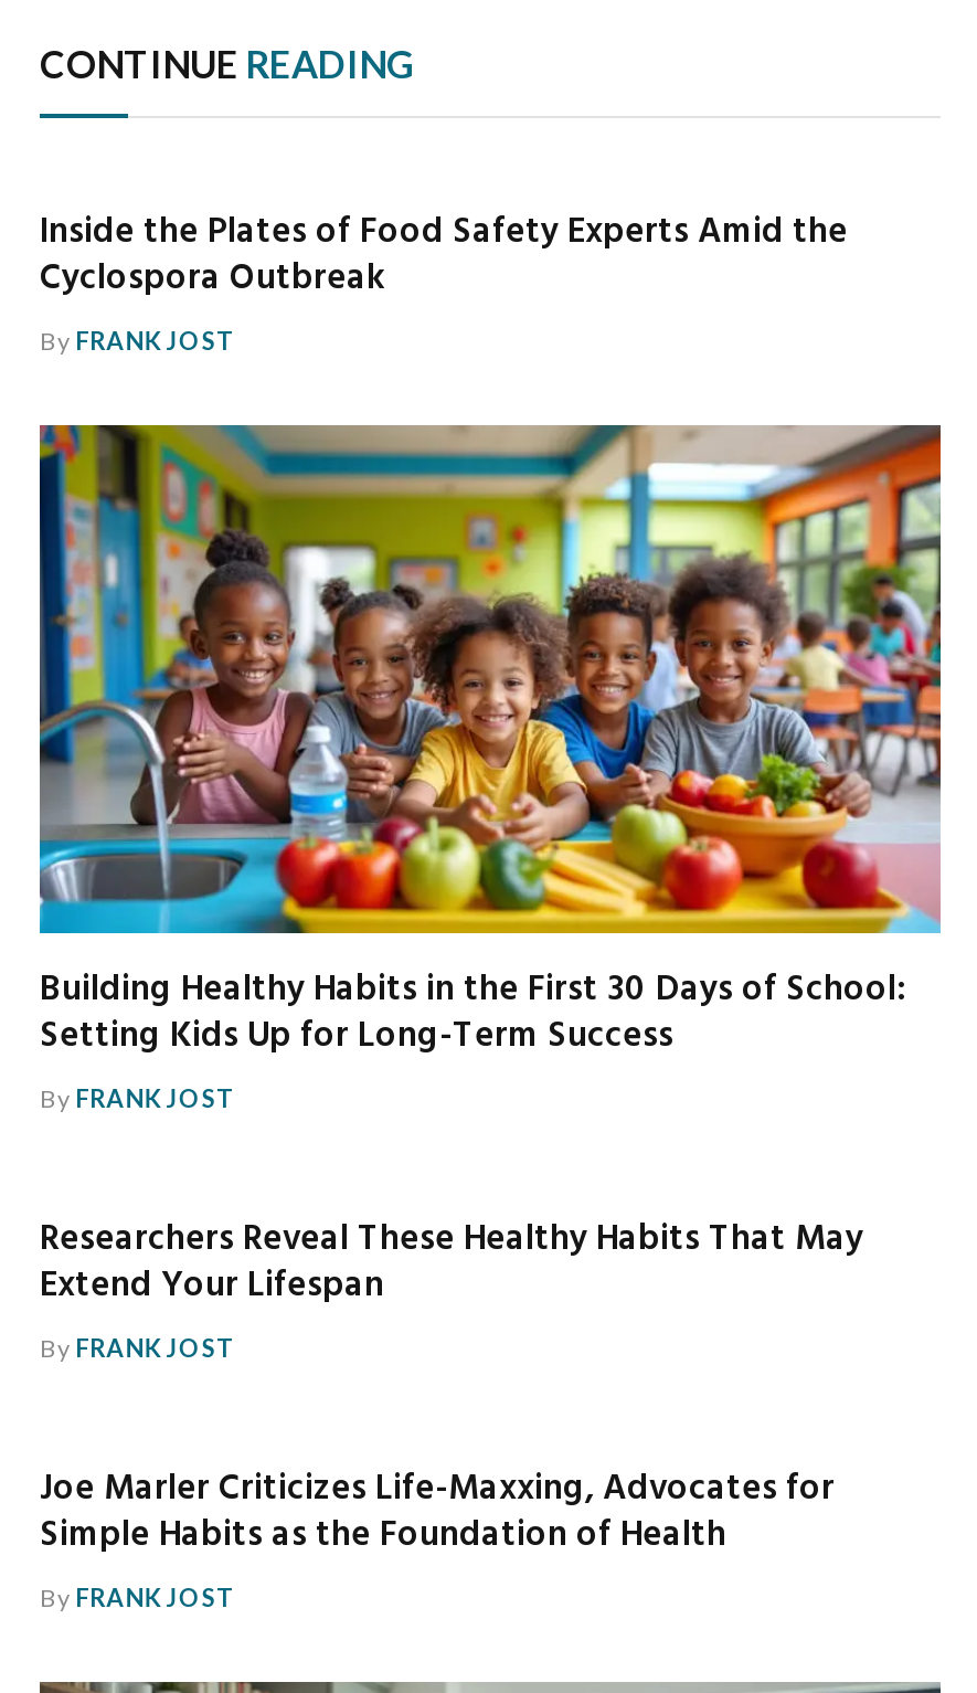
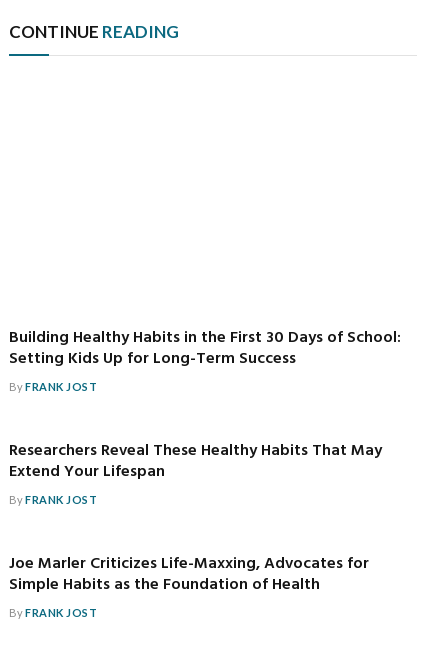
- Inside the Plates of Food Safety Experts Amid the
- Cyclospora Outbreak
- By FRANK JOST

- [image]
